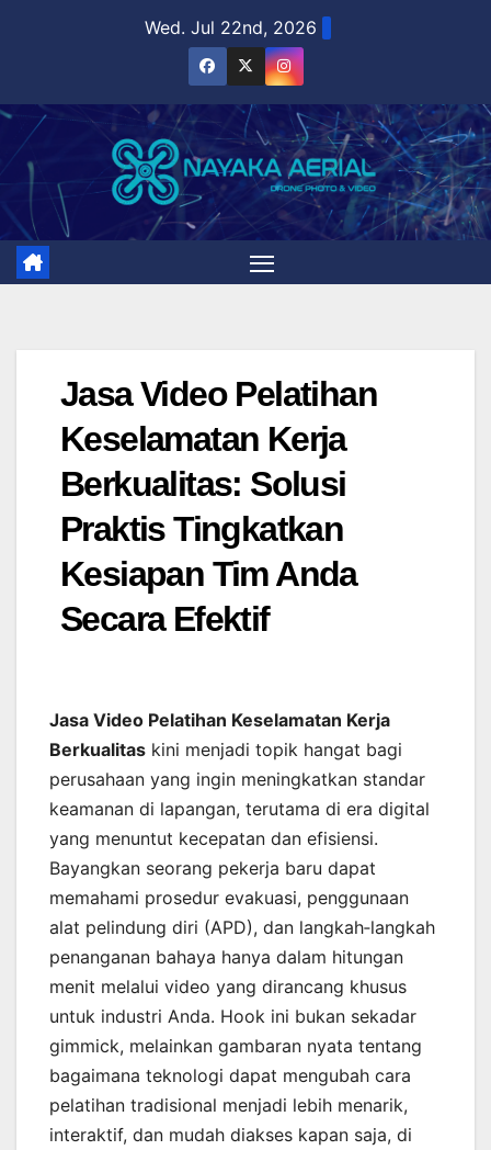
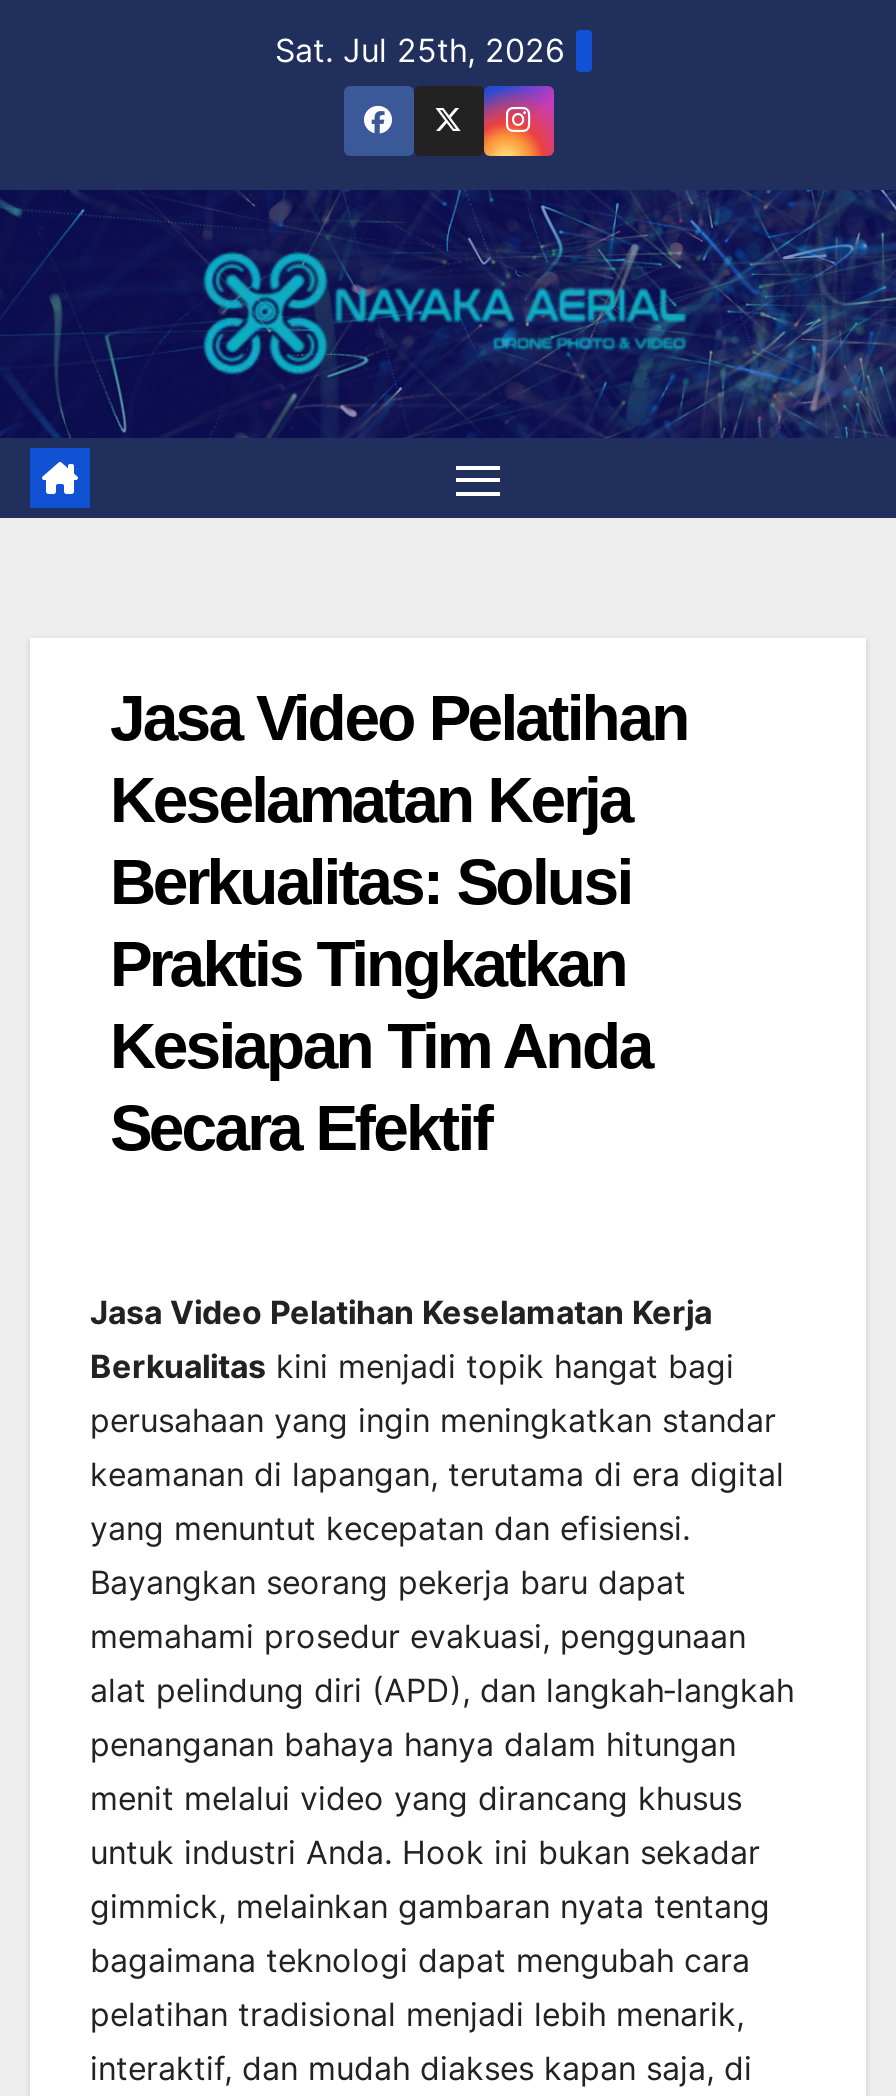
- Wed. Jul 22nd, 2026
+ Sat. Jul 25th, 2026
